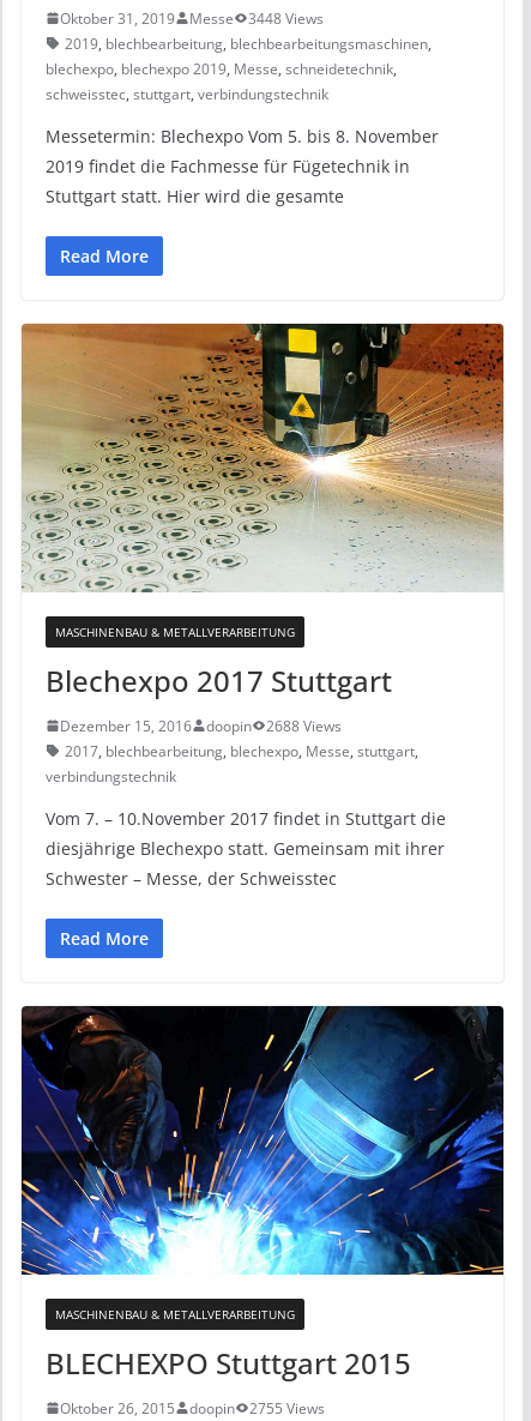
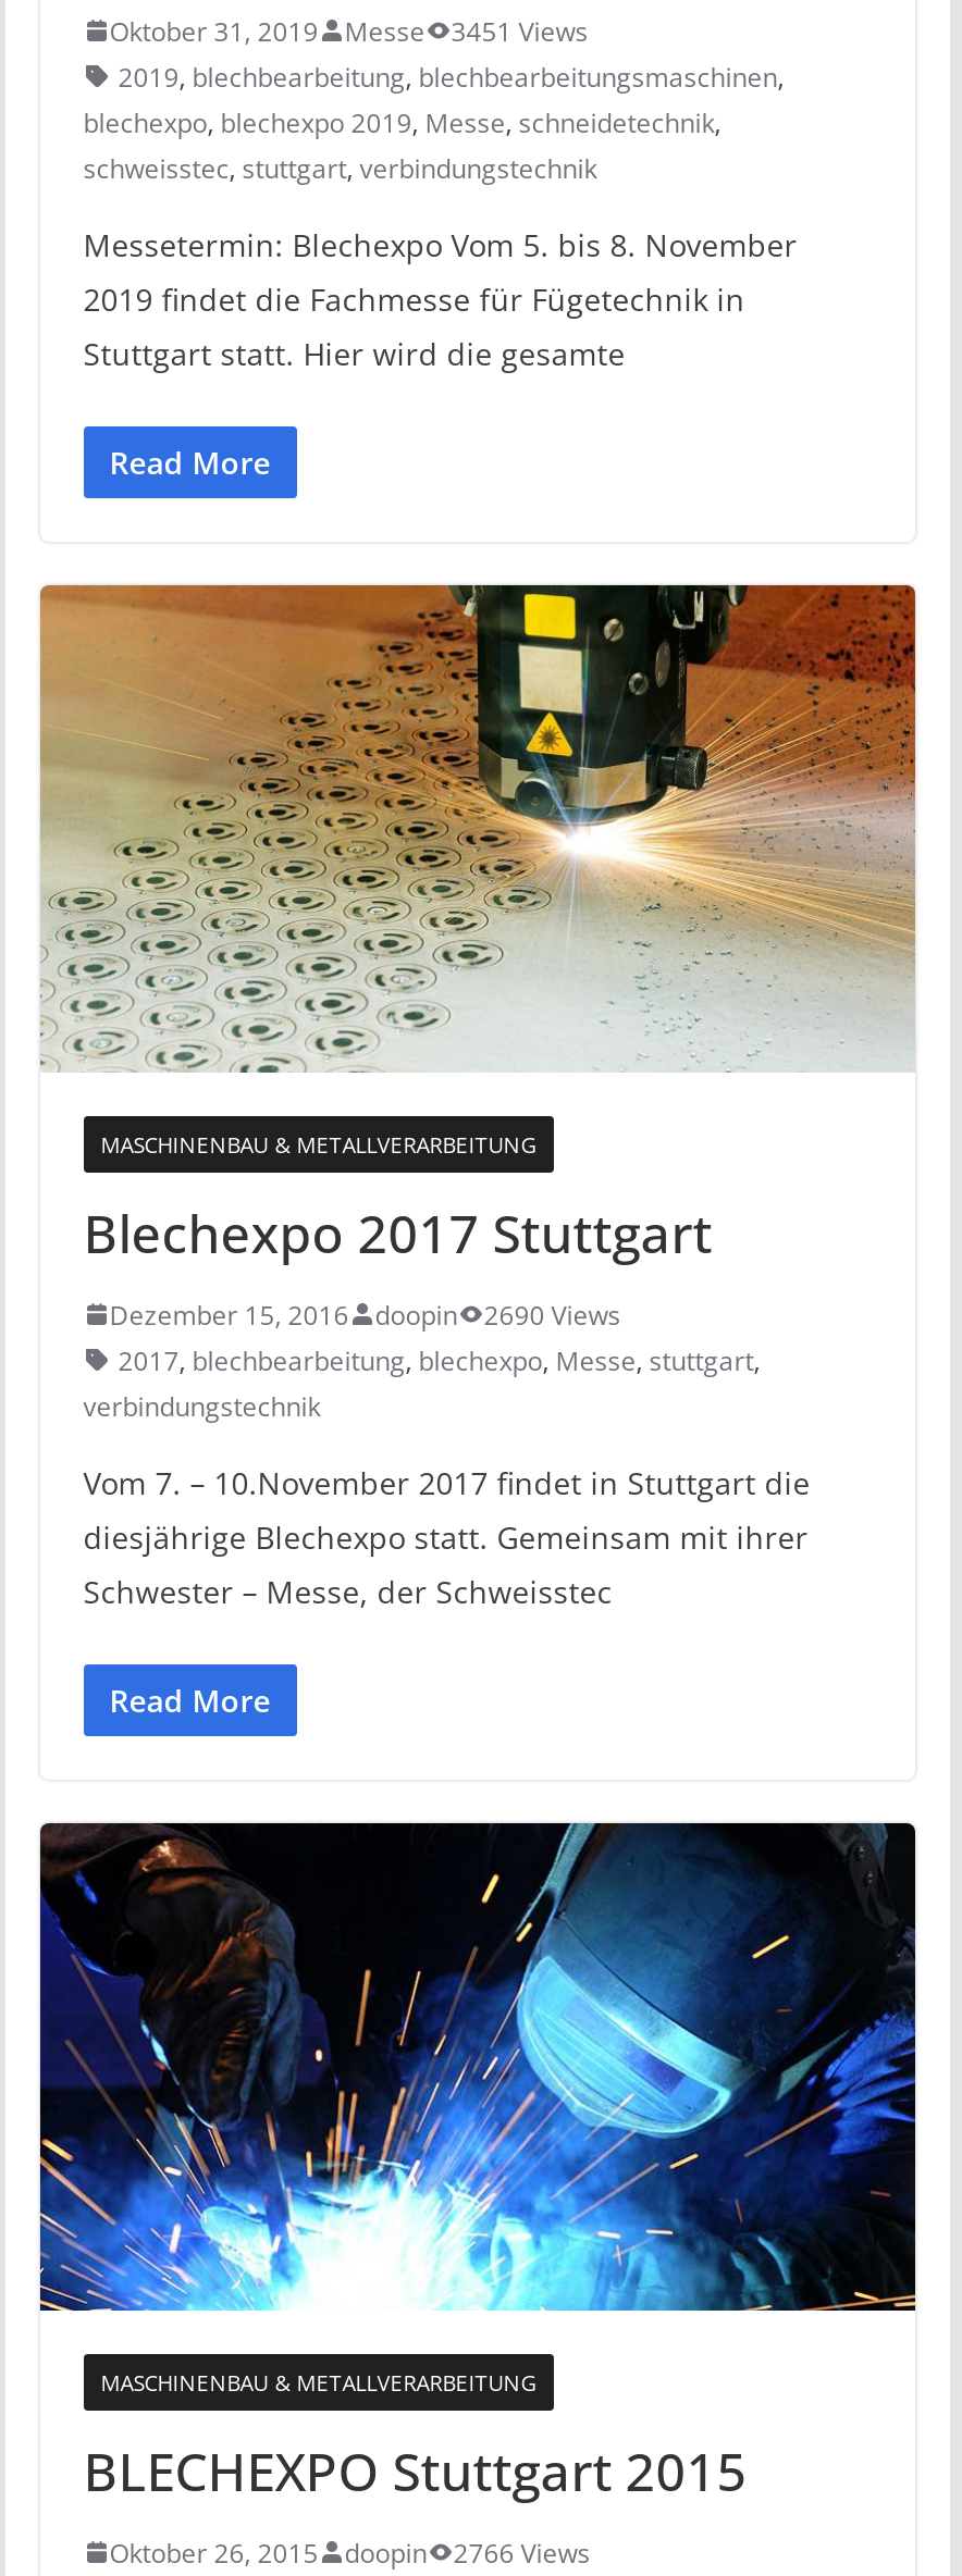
- Oktober 31, 2019 Messe 3448 Views
+ Oktober 31, 2019 Messe 3451 Views

- Dezember 15, 2016 doopin 2688 Views
+ Dezember 15, 2016 doopin 2690 Views

- Oktober 26, 2015 doopin 2755 Views
+ Oktober 26, 2015 doopin 2766 Views
